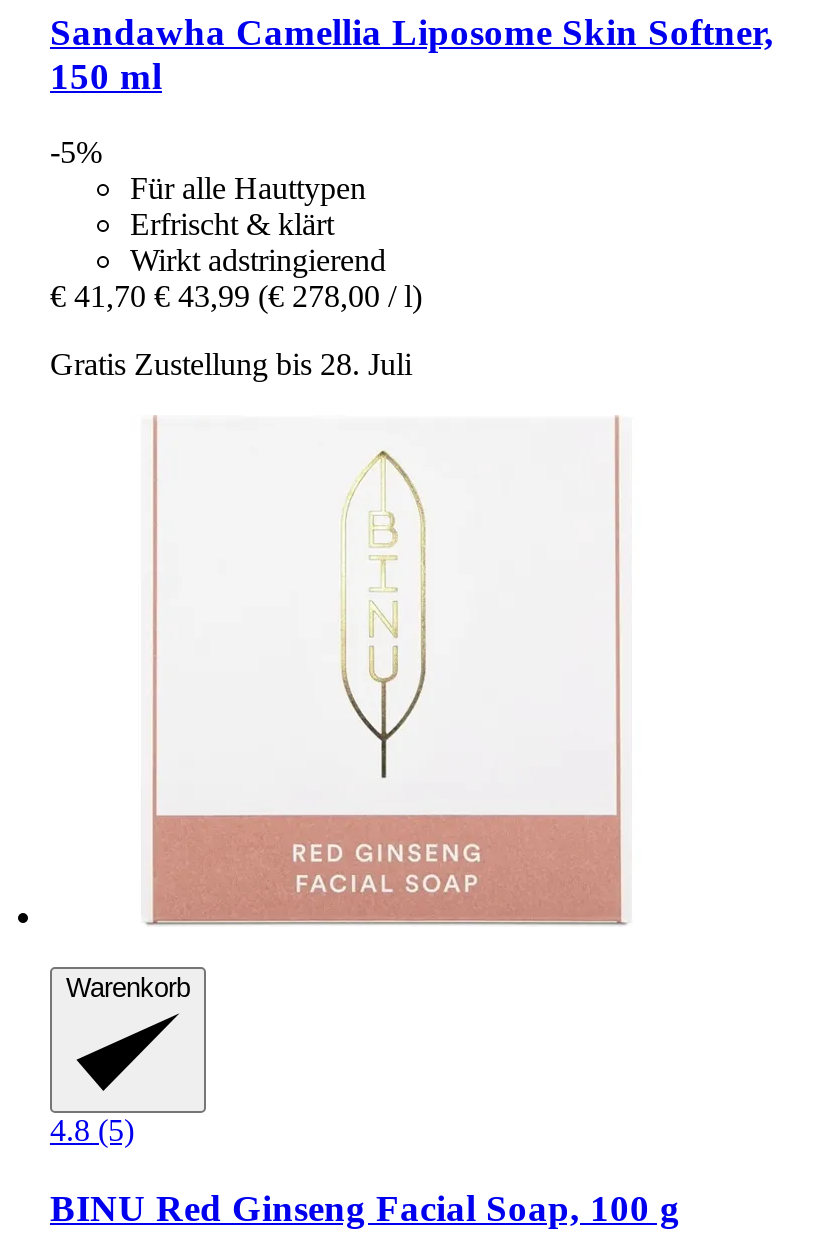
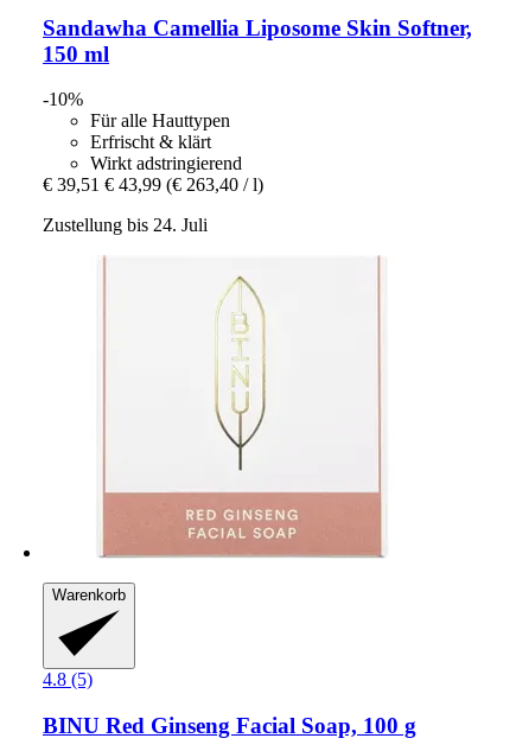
- -5%
+ -10%

- € 41,70 € 43,99 (€ 278,00 / l)
+ € 39,51 € 43,99 (€ 263,40 / l)

- Gratis Zustellung bis 28. Juli
+ Zustellung bis 24. Juli
